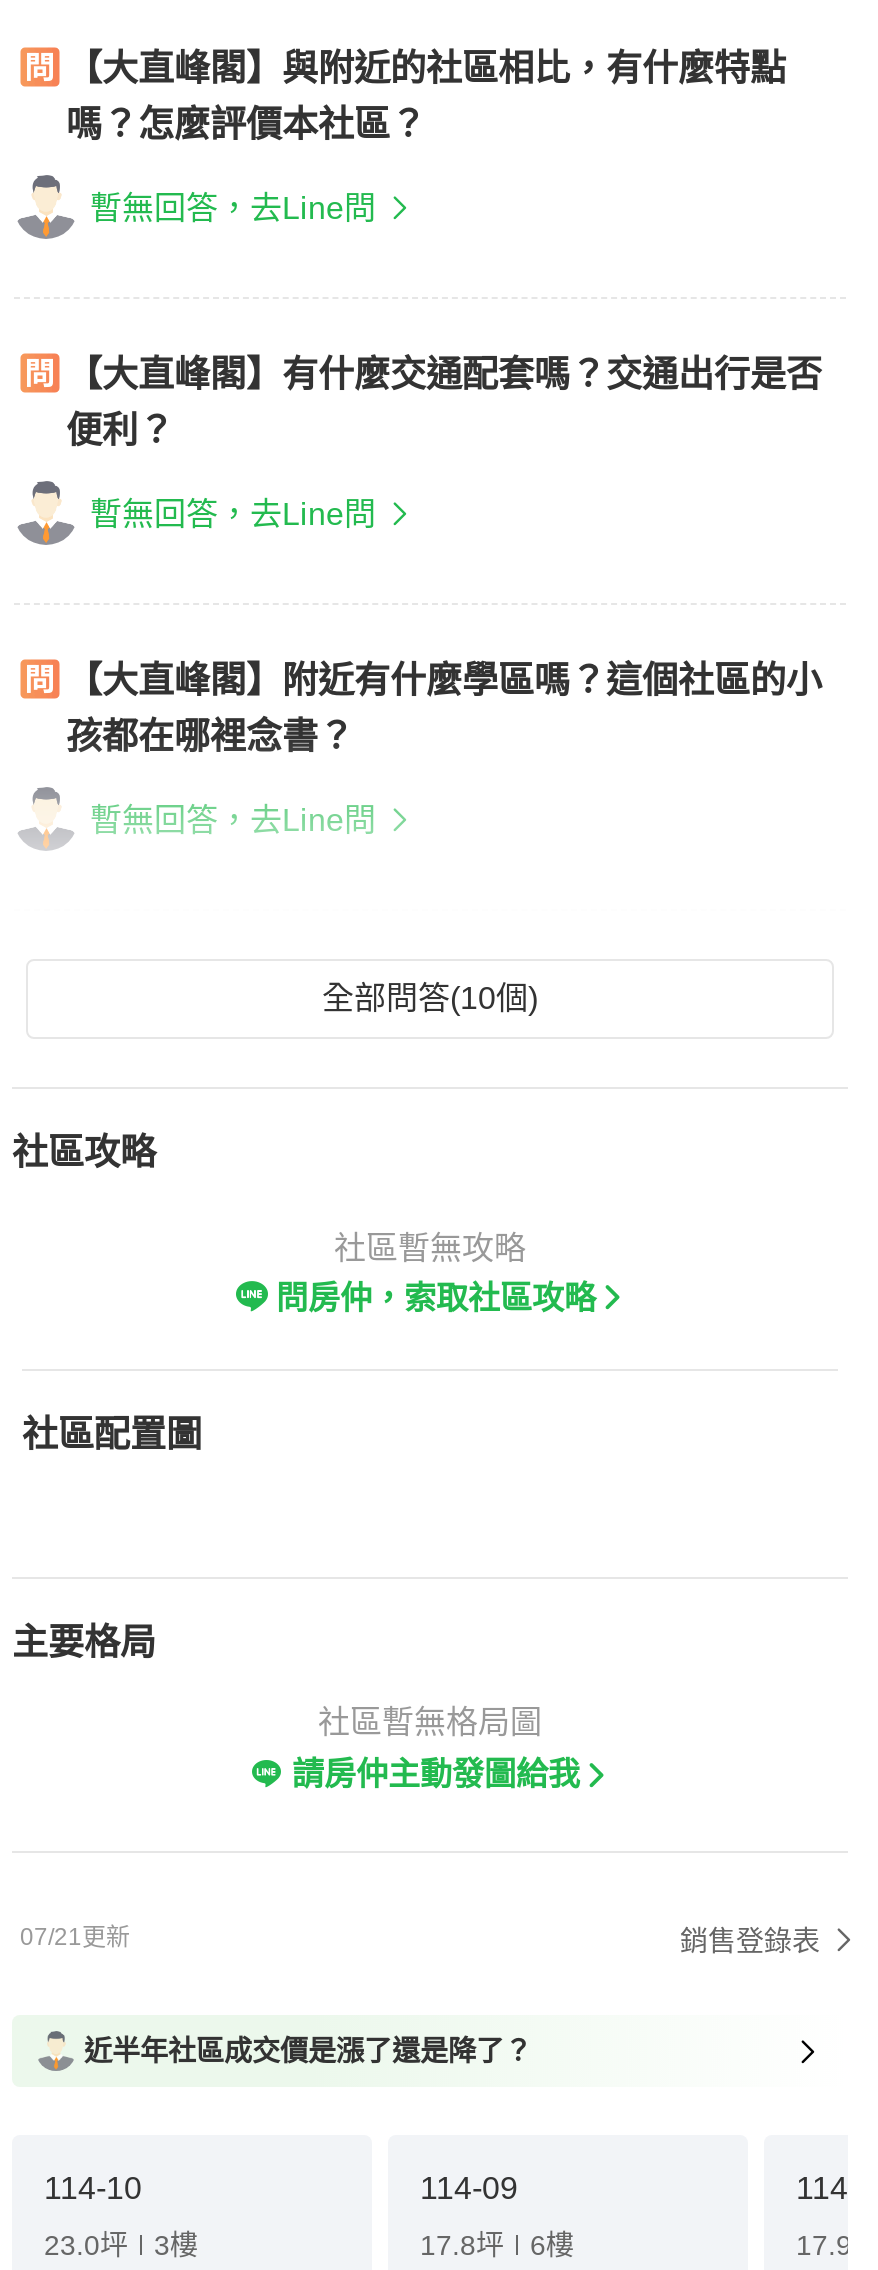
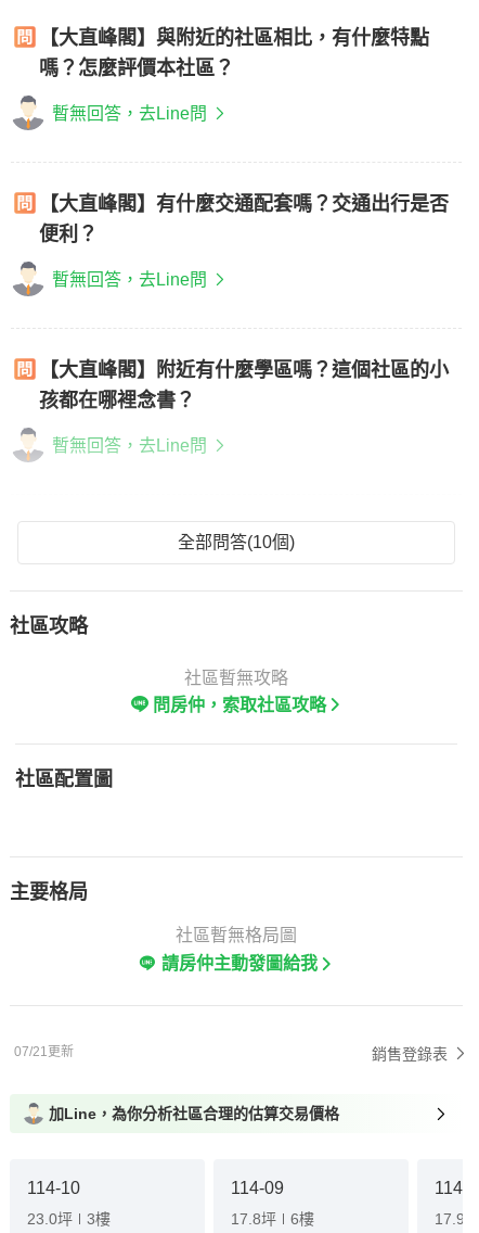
- 近半年社區成交價是漲了還是降了？
+ 加Line，為你分析社區合理的估算交易價格
